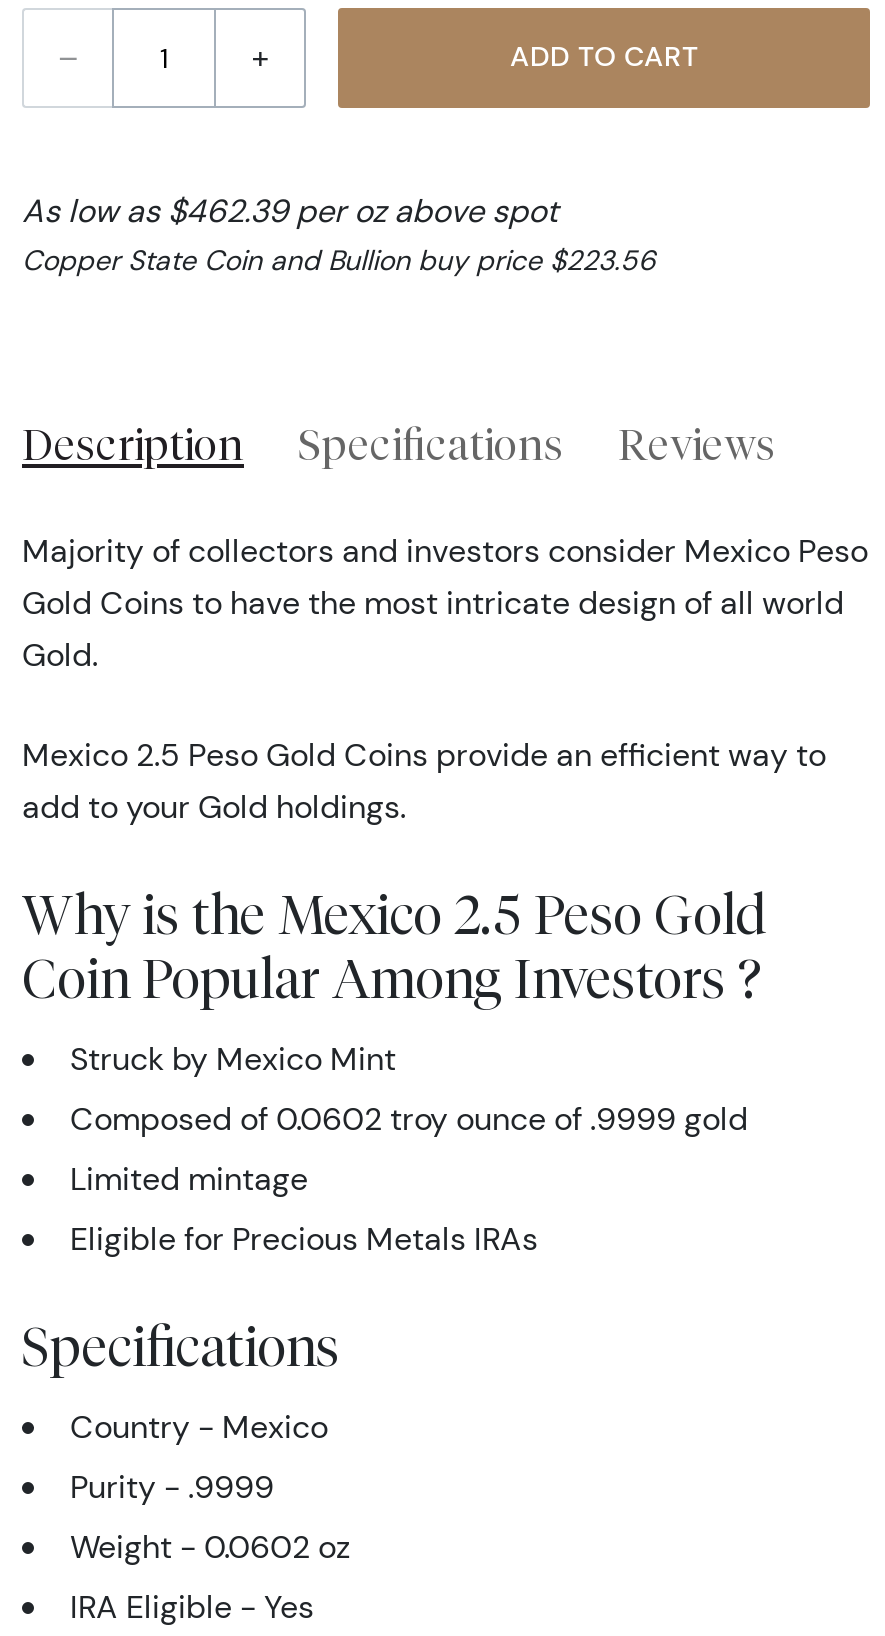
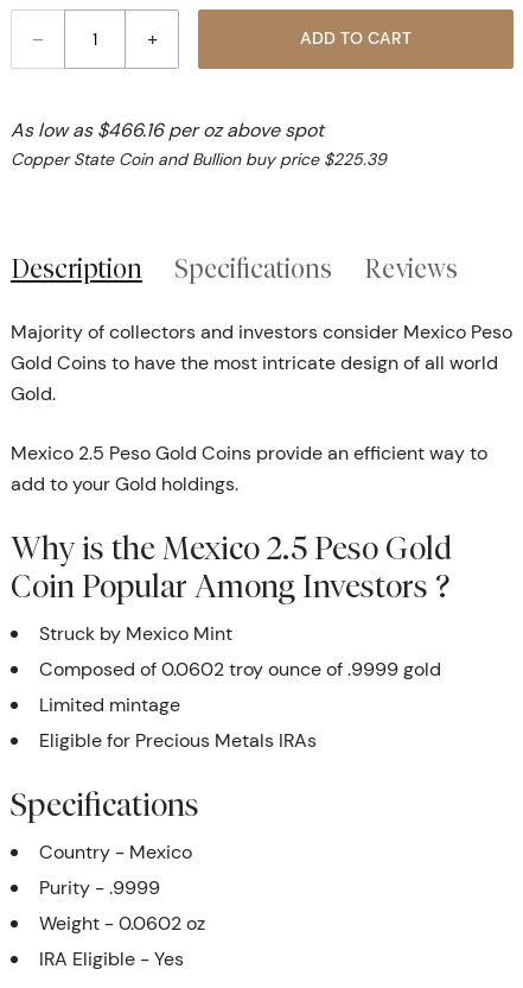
- As low as $462.39 per oz above spot
+ As low as $466.16 per oz above spot

- Copper State Coin and Bullion buy price $223.56
+ Copper State Coin and Bullion buy price $225.39
